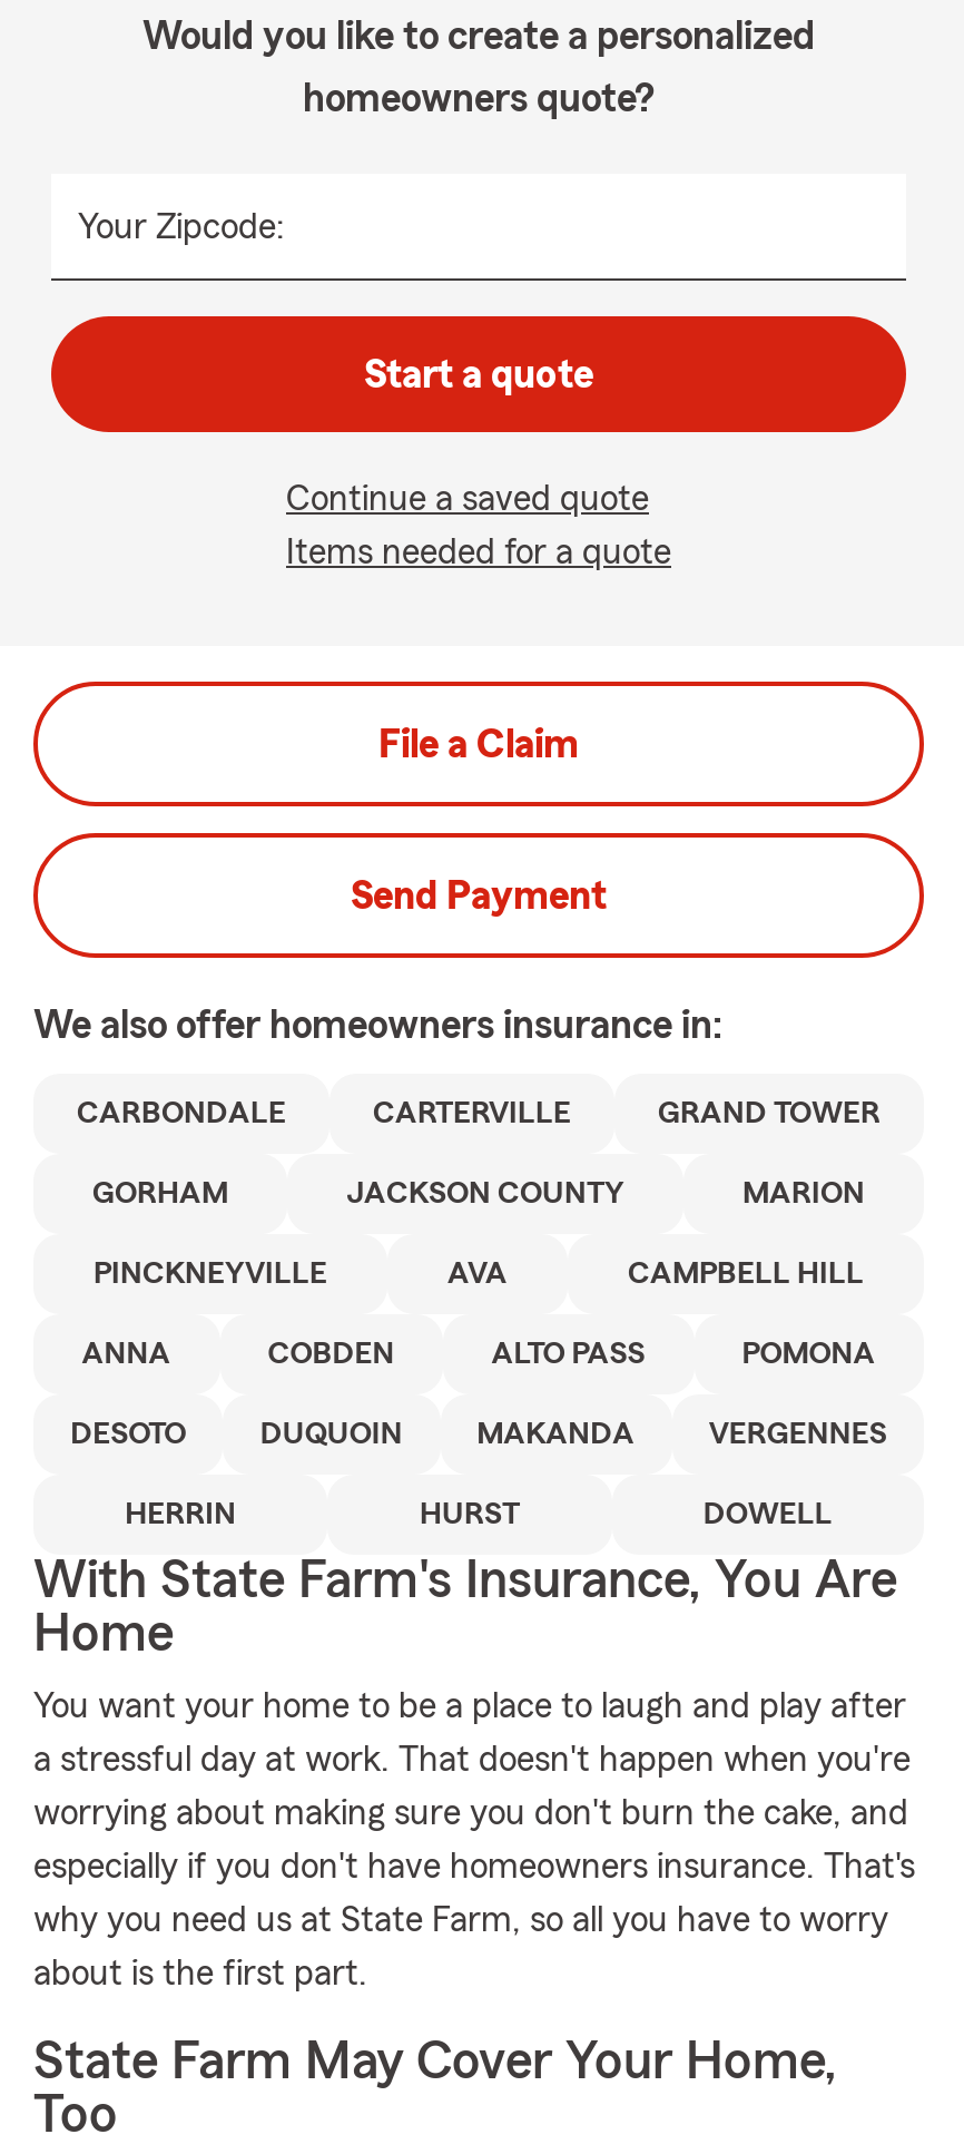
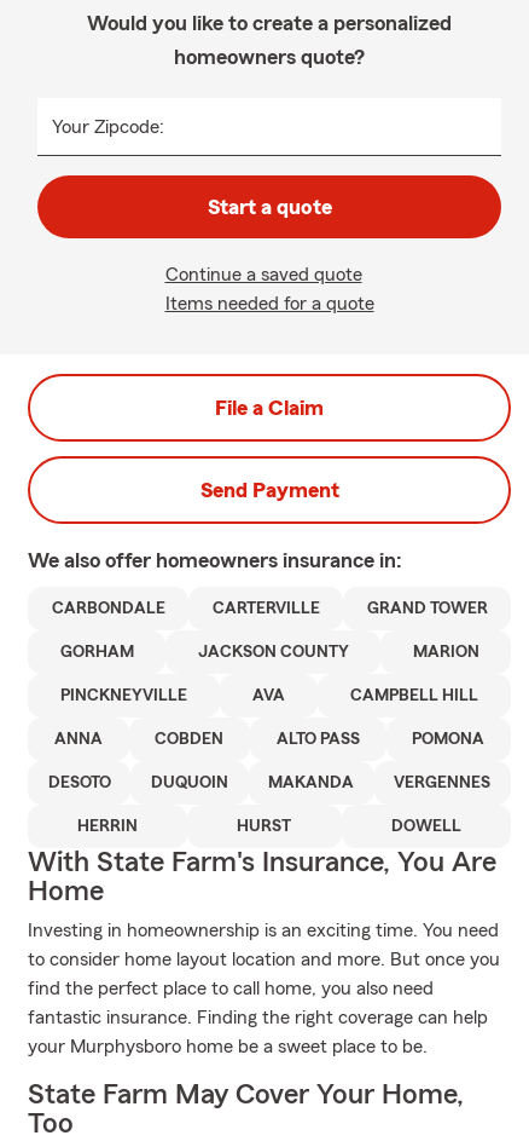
- You want your home to be a place to laugh and play after
- a stressful day at work. That doesn't happen when you're
- worrying about making sure you don't burn the cake, and
- especially if you don't have homeowners insurance. That's
- why you need us at State Farm, so all you have to worry
- about is the first part.
+ Investing in homeownership is an exciting time. You need
+ to consider home layout location and more. But once you
+ find the perfect place to call home, you also need
+ fantastic insurance. Finding the right coverage can help
+ your Murphysboro home be a sweet place to be.
